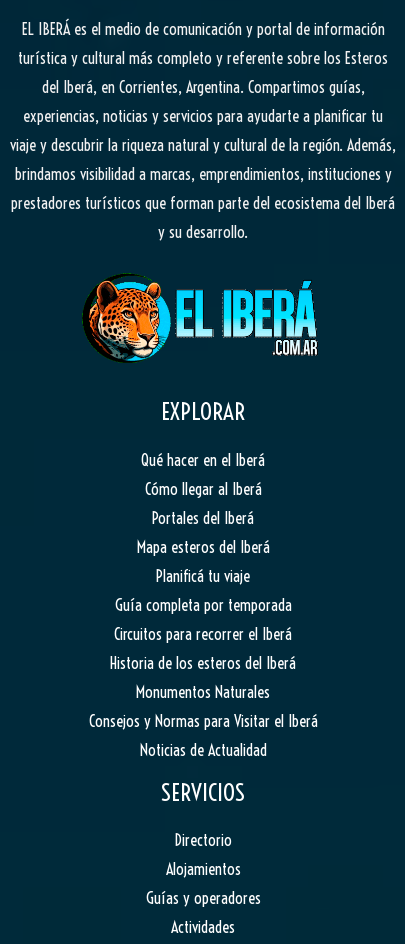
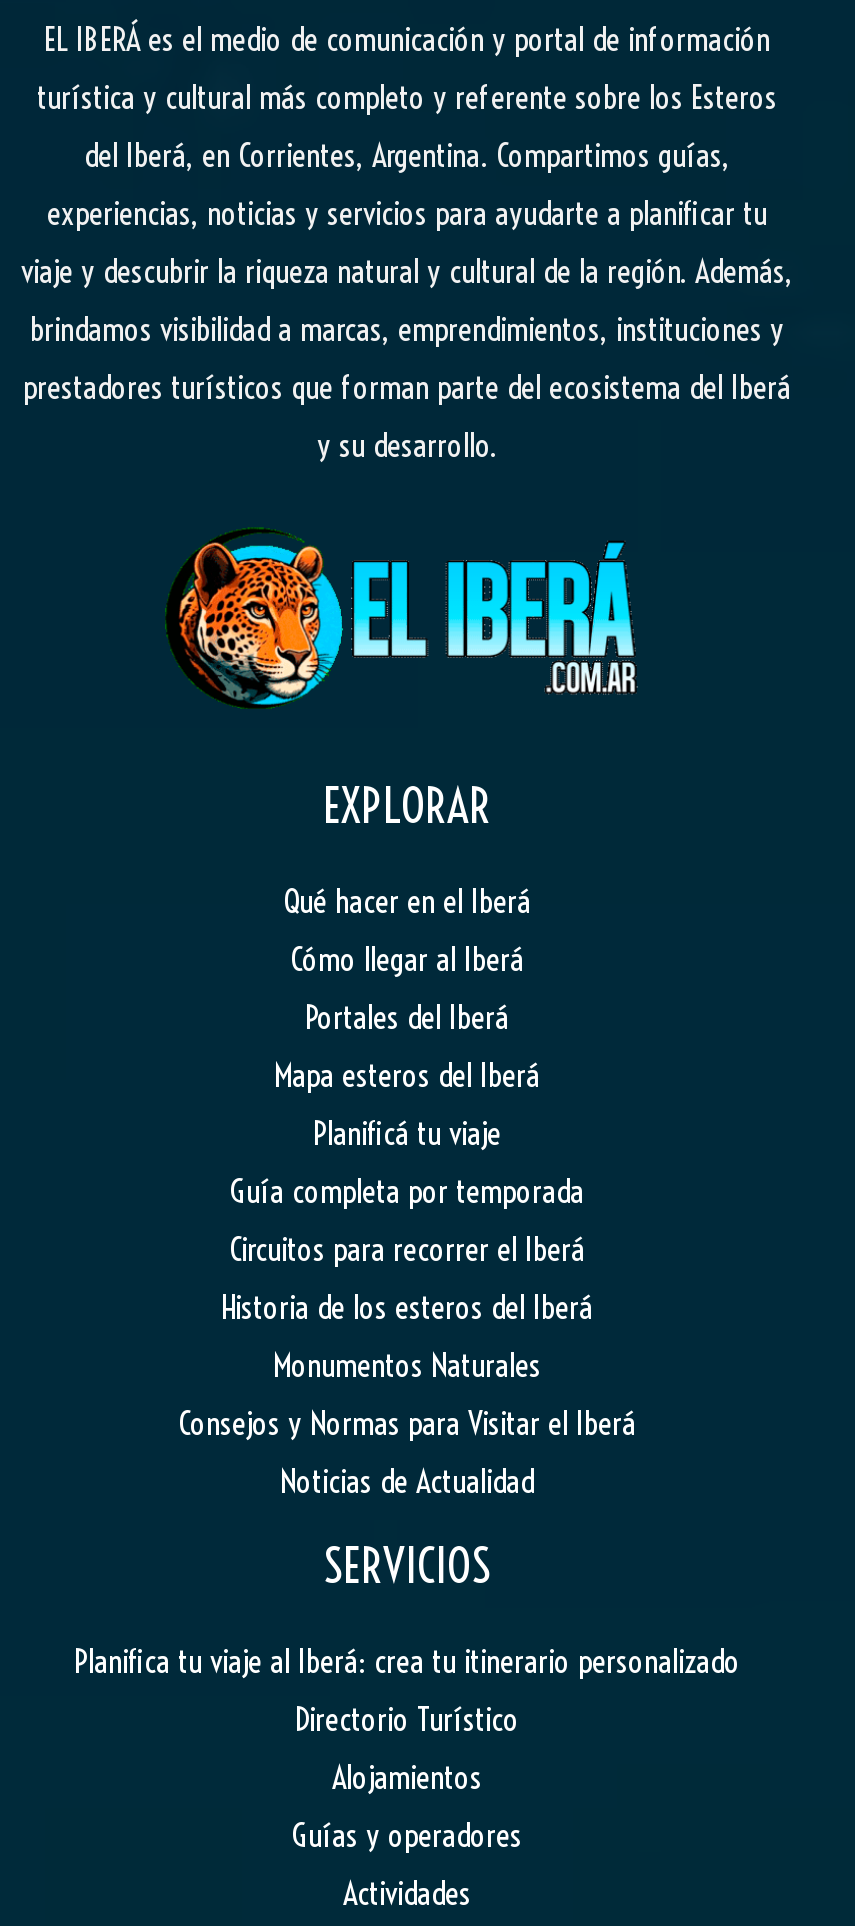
- Directorio
+ Planifica tu viaje al Iberá: crea tu itinerario personalizado
+ Directorio Turístico
